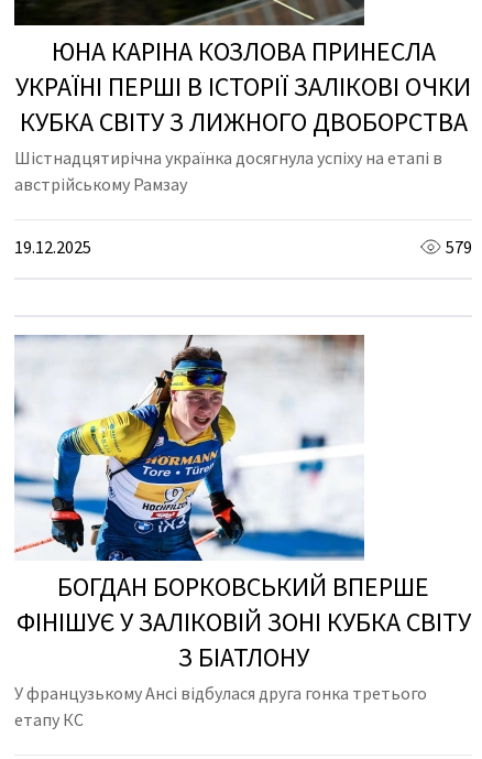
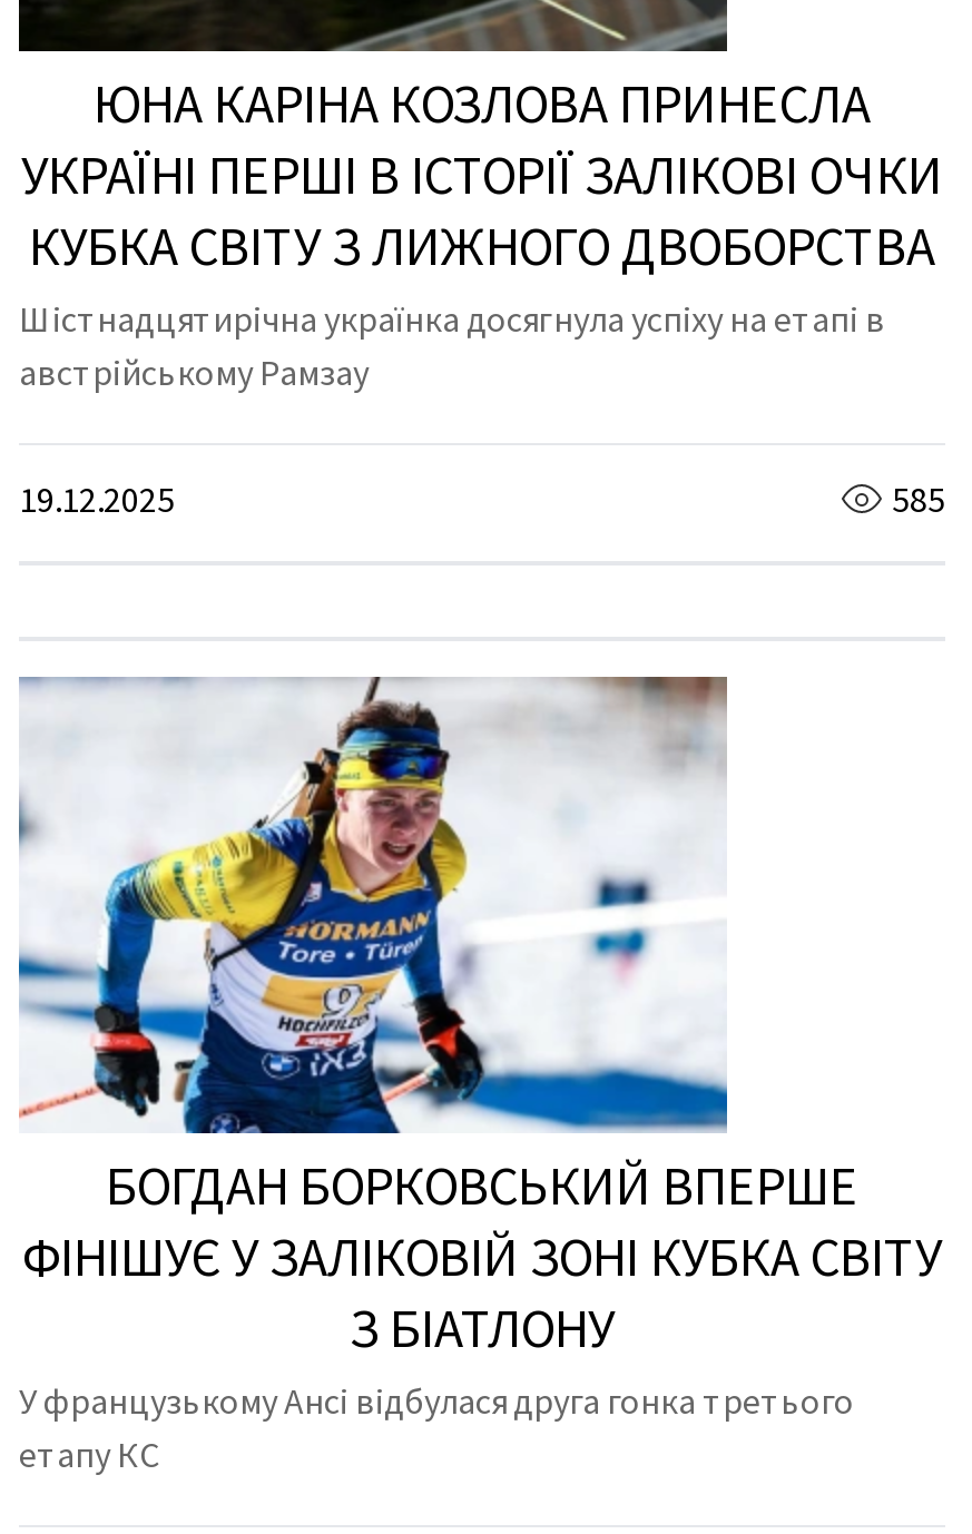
- 579
+ 585
